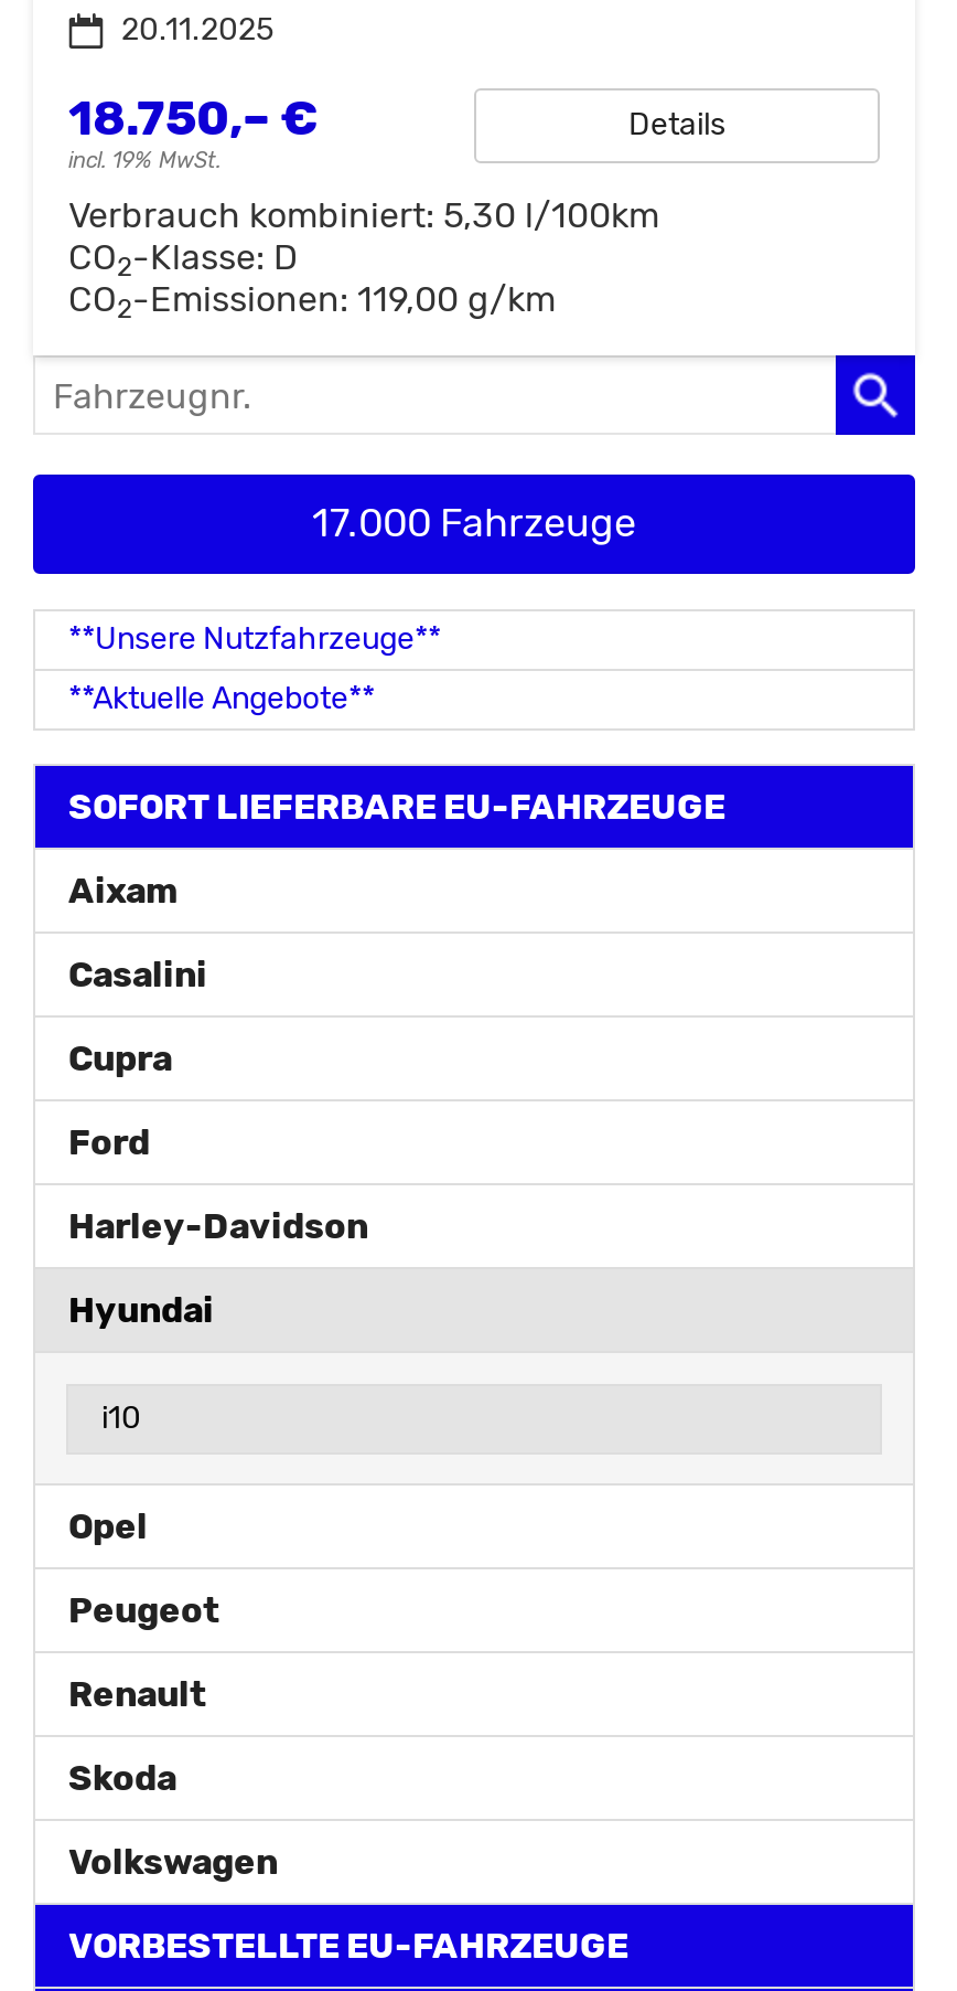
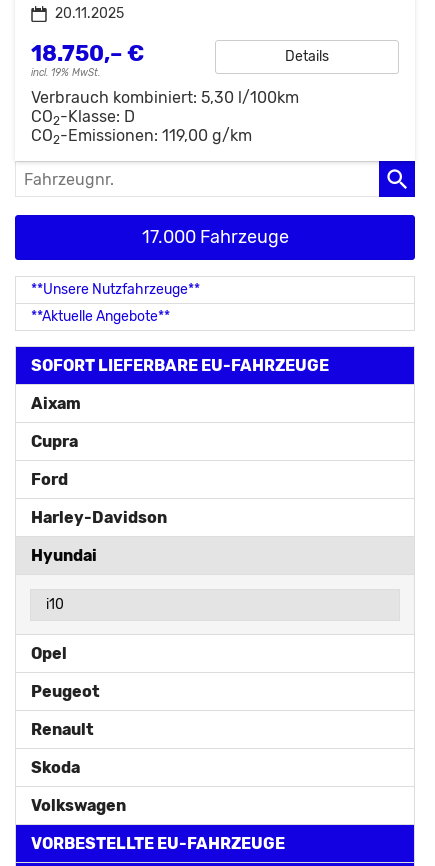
- Casalini
